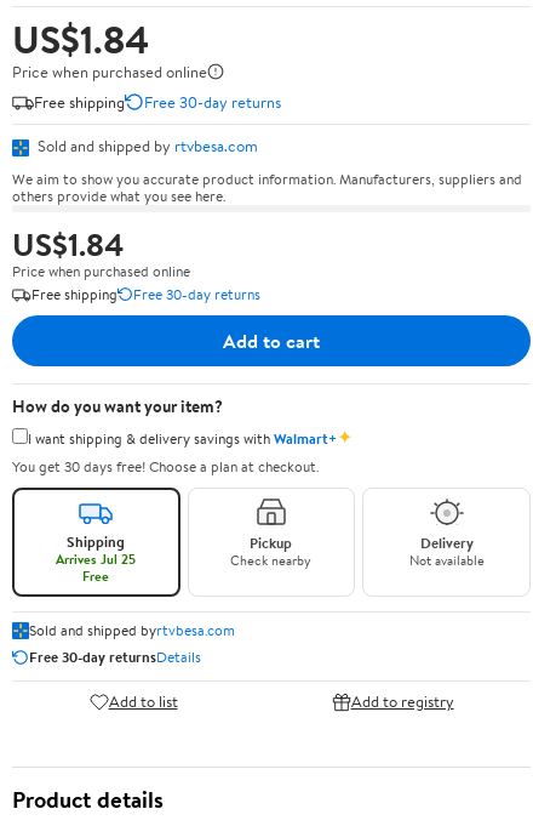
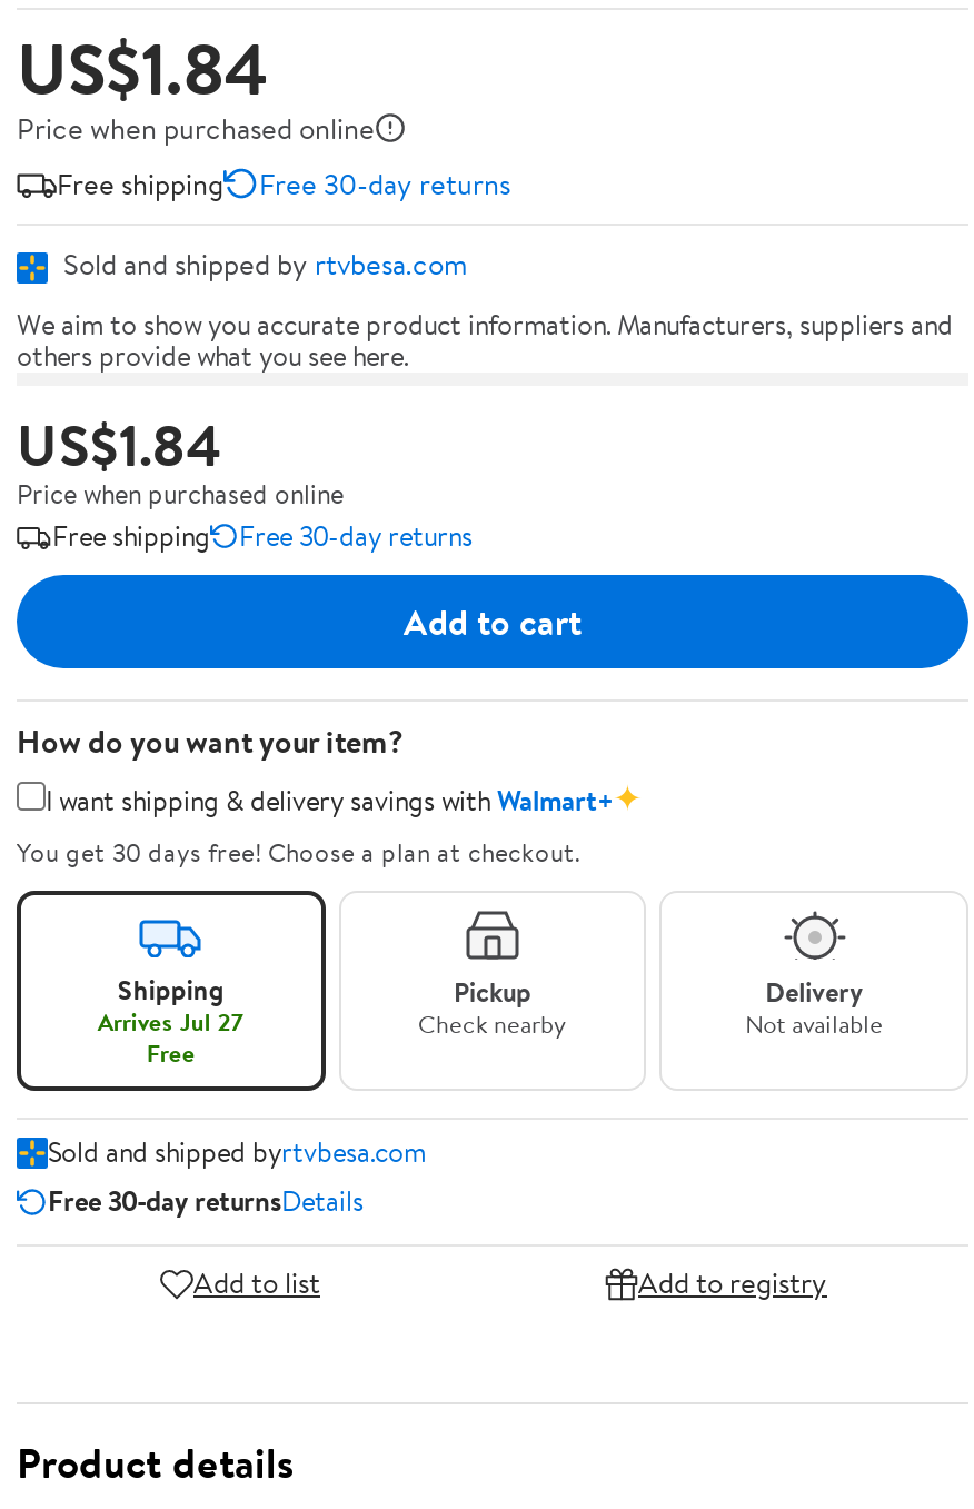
- Arrives Jul 25
+ Arrives Jul 27
